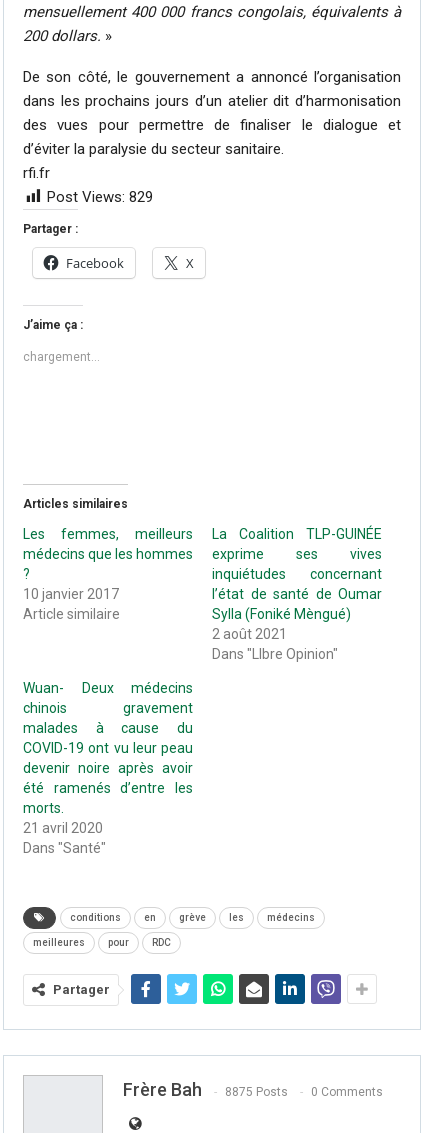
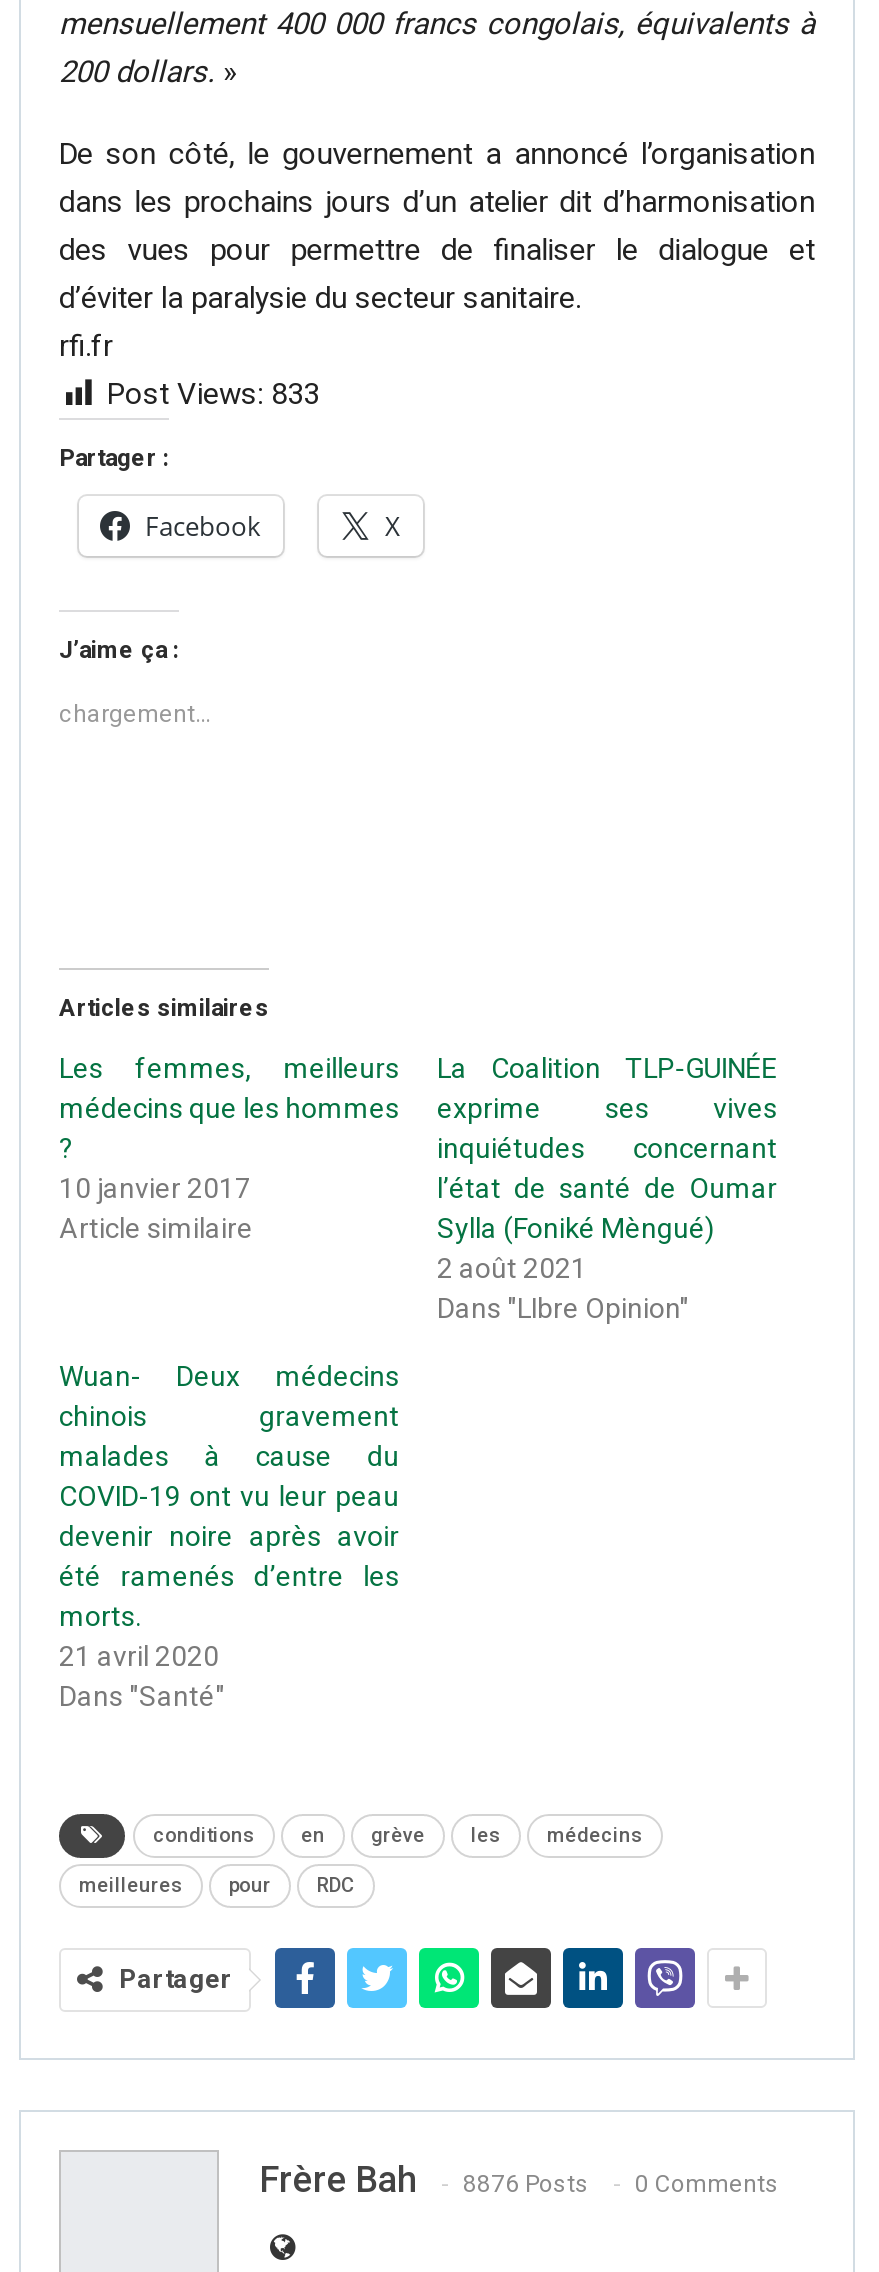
- Post Views: 829
+ Post Views: 833

- Frère Bah 8875 Posts 0 Comments
+ Frère Bah 8876 Posts 0 Comments
